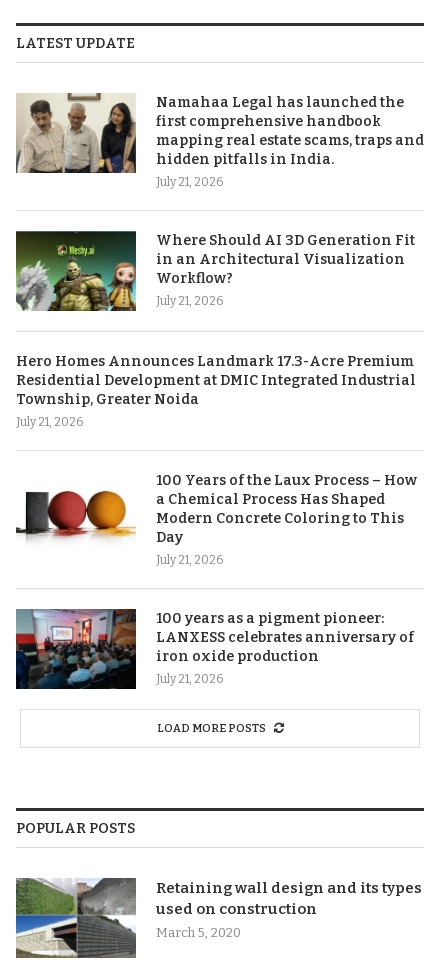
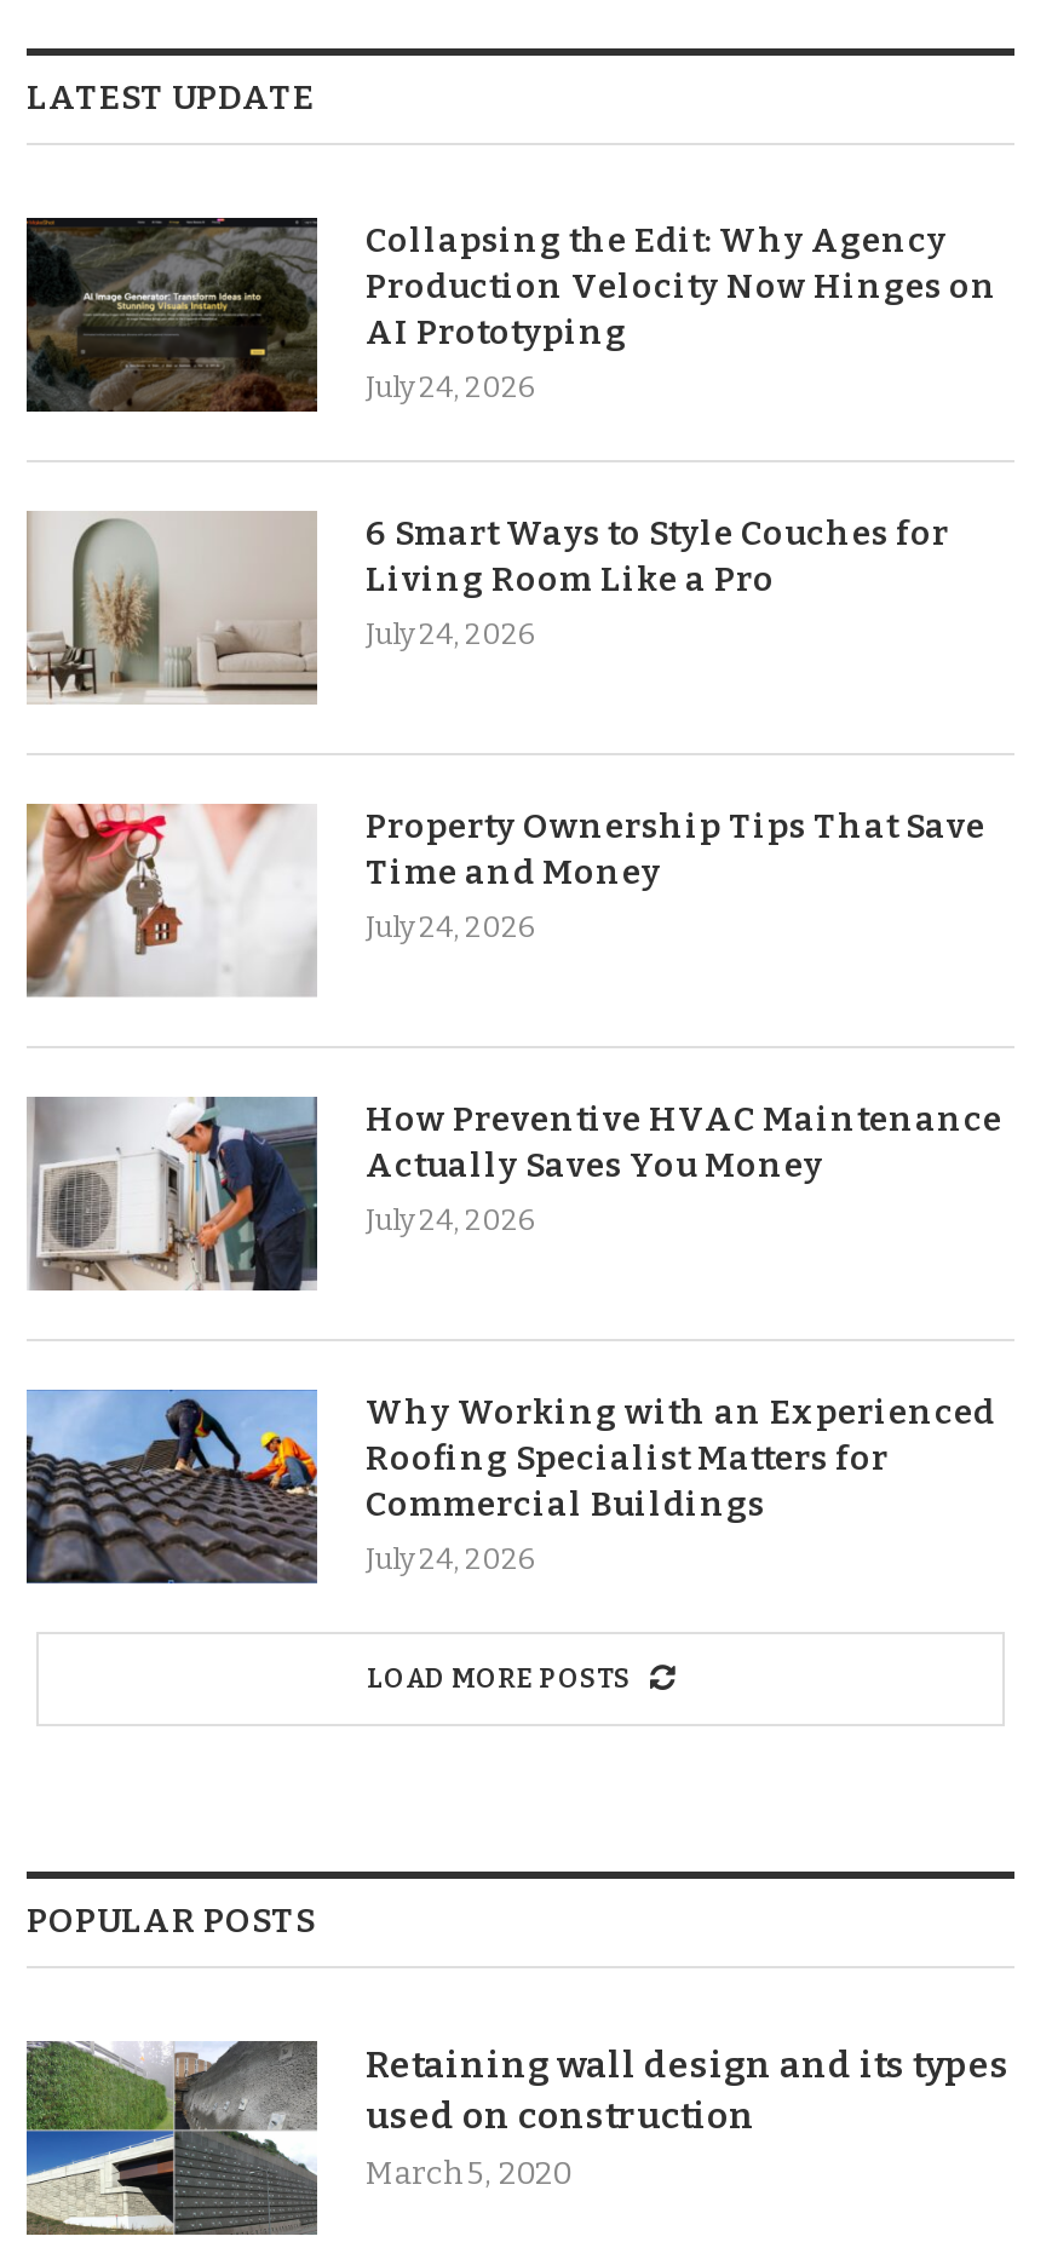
- [image]
- Namahaa Legal has launched the
- first comprehensive handbook
- mapping real estate scams, traps and
- hidden pitfalls in India.
- July 21, 2026
+ [image]
+ Collapsing the Edit: Why Agency
+ Production Velocity Now Hinges on
+ AI Prototyping
+ July 24, 2026

- [image]
- Where Should AI 3D Generation Fit
- in an Architectural Visualization
- Workflow?
- July 21, 2026
+ [image]
+ 6 Smart Ways to Style Couches for
+ Living Room Like a Pro
+ July 24, 2026

- Hero Homes Announces Landmark 17.3-Acre Premium
- Residential Development at DMIC Integrated Industrial
- Township, Greater Noida
- July 21, 2026
+ Property Ownership Tips That Save
+ Time and Money
+ July 24, 2026

- [image]
- 100 Years of the Laux Process – How
- a Chemical Process Has Shaped
- Modern Concrete Coloring to This
- Day
- July 21, 2026
+ [image]
+ How Preventive HVAC Maintenance
+ Actually Saves You Money
+ July 24, 2026

- [image]
- 100 years as a pigment pioneer:
- LANXESS celebrates anniversary of
- iron oxide production
- July 21, 2026
+ [image]
+ Why Working with an Experienced
+ Roofing Specialist Matters for
+ Commercial Buildings
+ July 24, 2026
